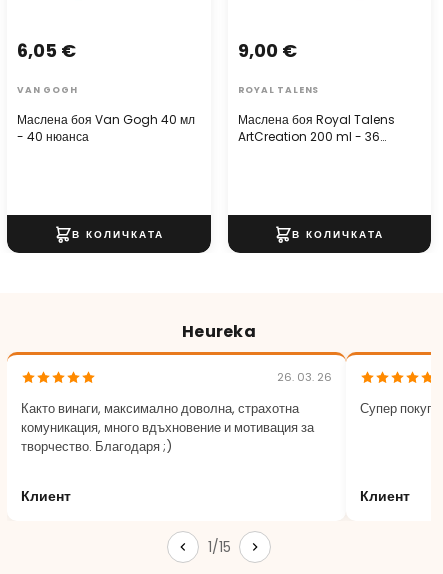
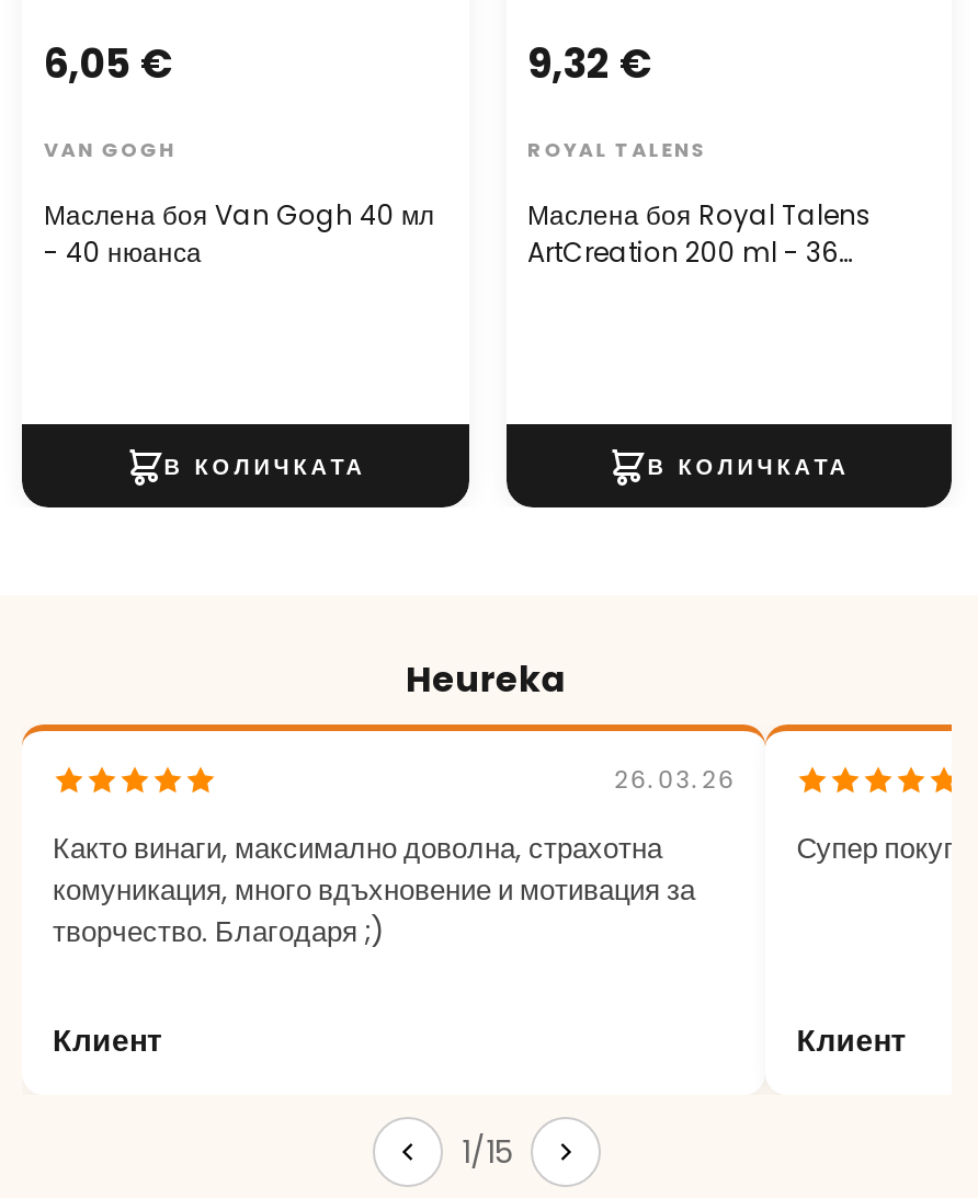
- 9,00 €
+ 9,32 €
